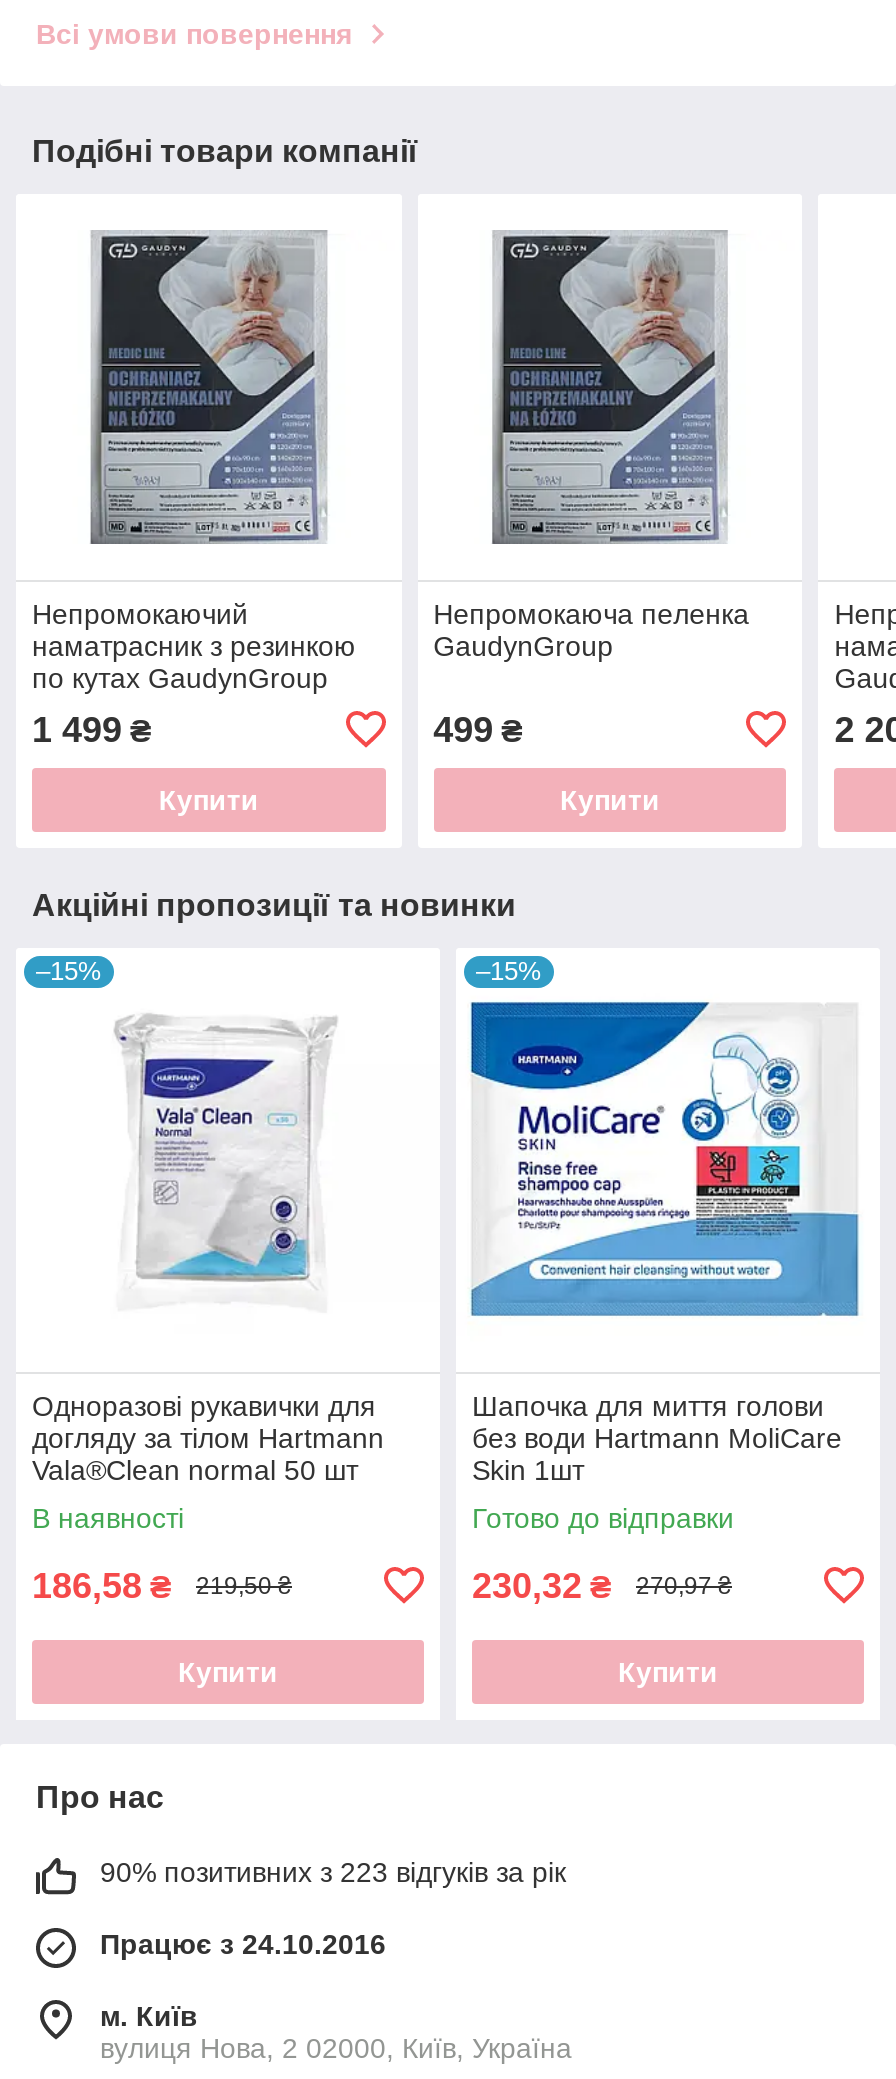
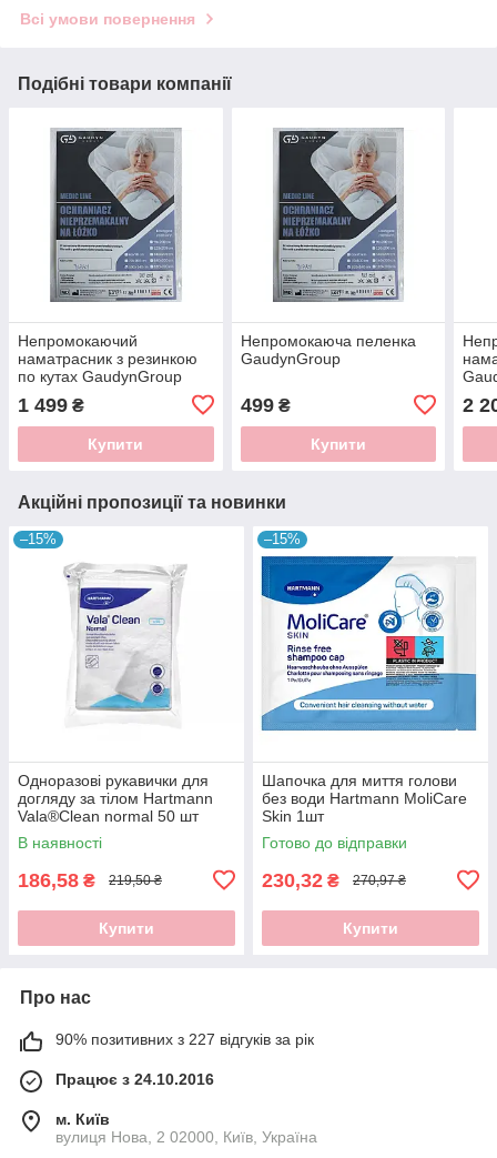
- 90% позитивних з 223 відгуків за рік
+ 90% позитивних з 227 відгуків за рік
